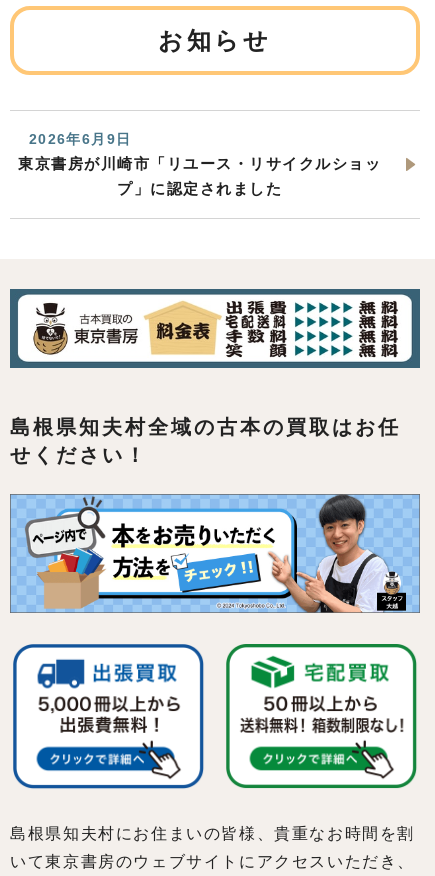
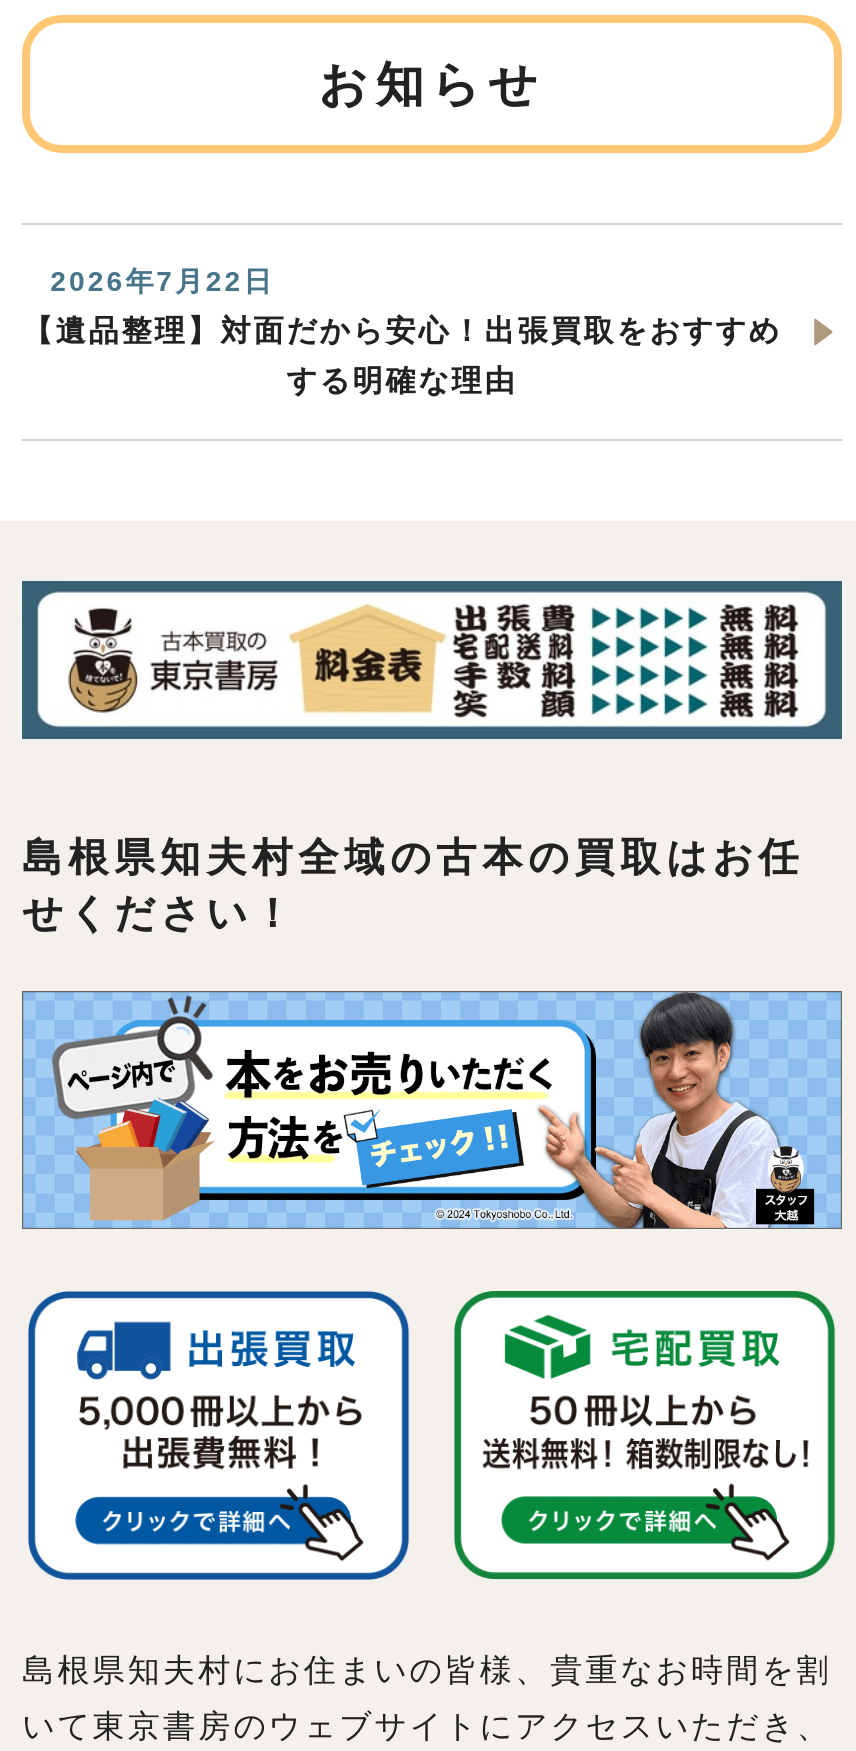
- 2026年6月9日
+ 2026年7月22日

- 東京書房が川崎市「リユース・リサイクルショッ
+ 【遺品整理】対面だから安心！出張買取をおすすめ

- プ」に認定されました
+ する明確な理由
